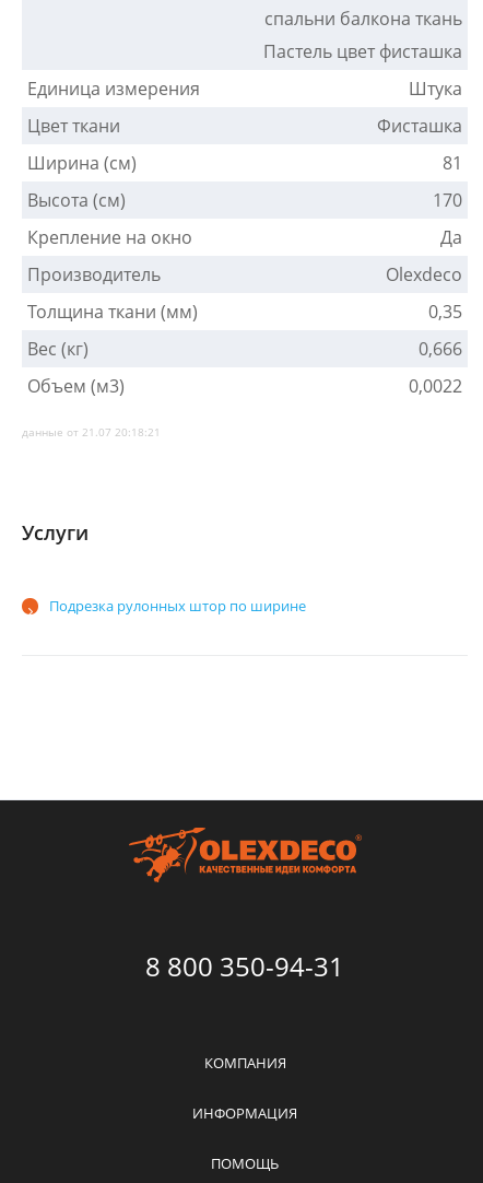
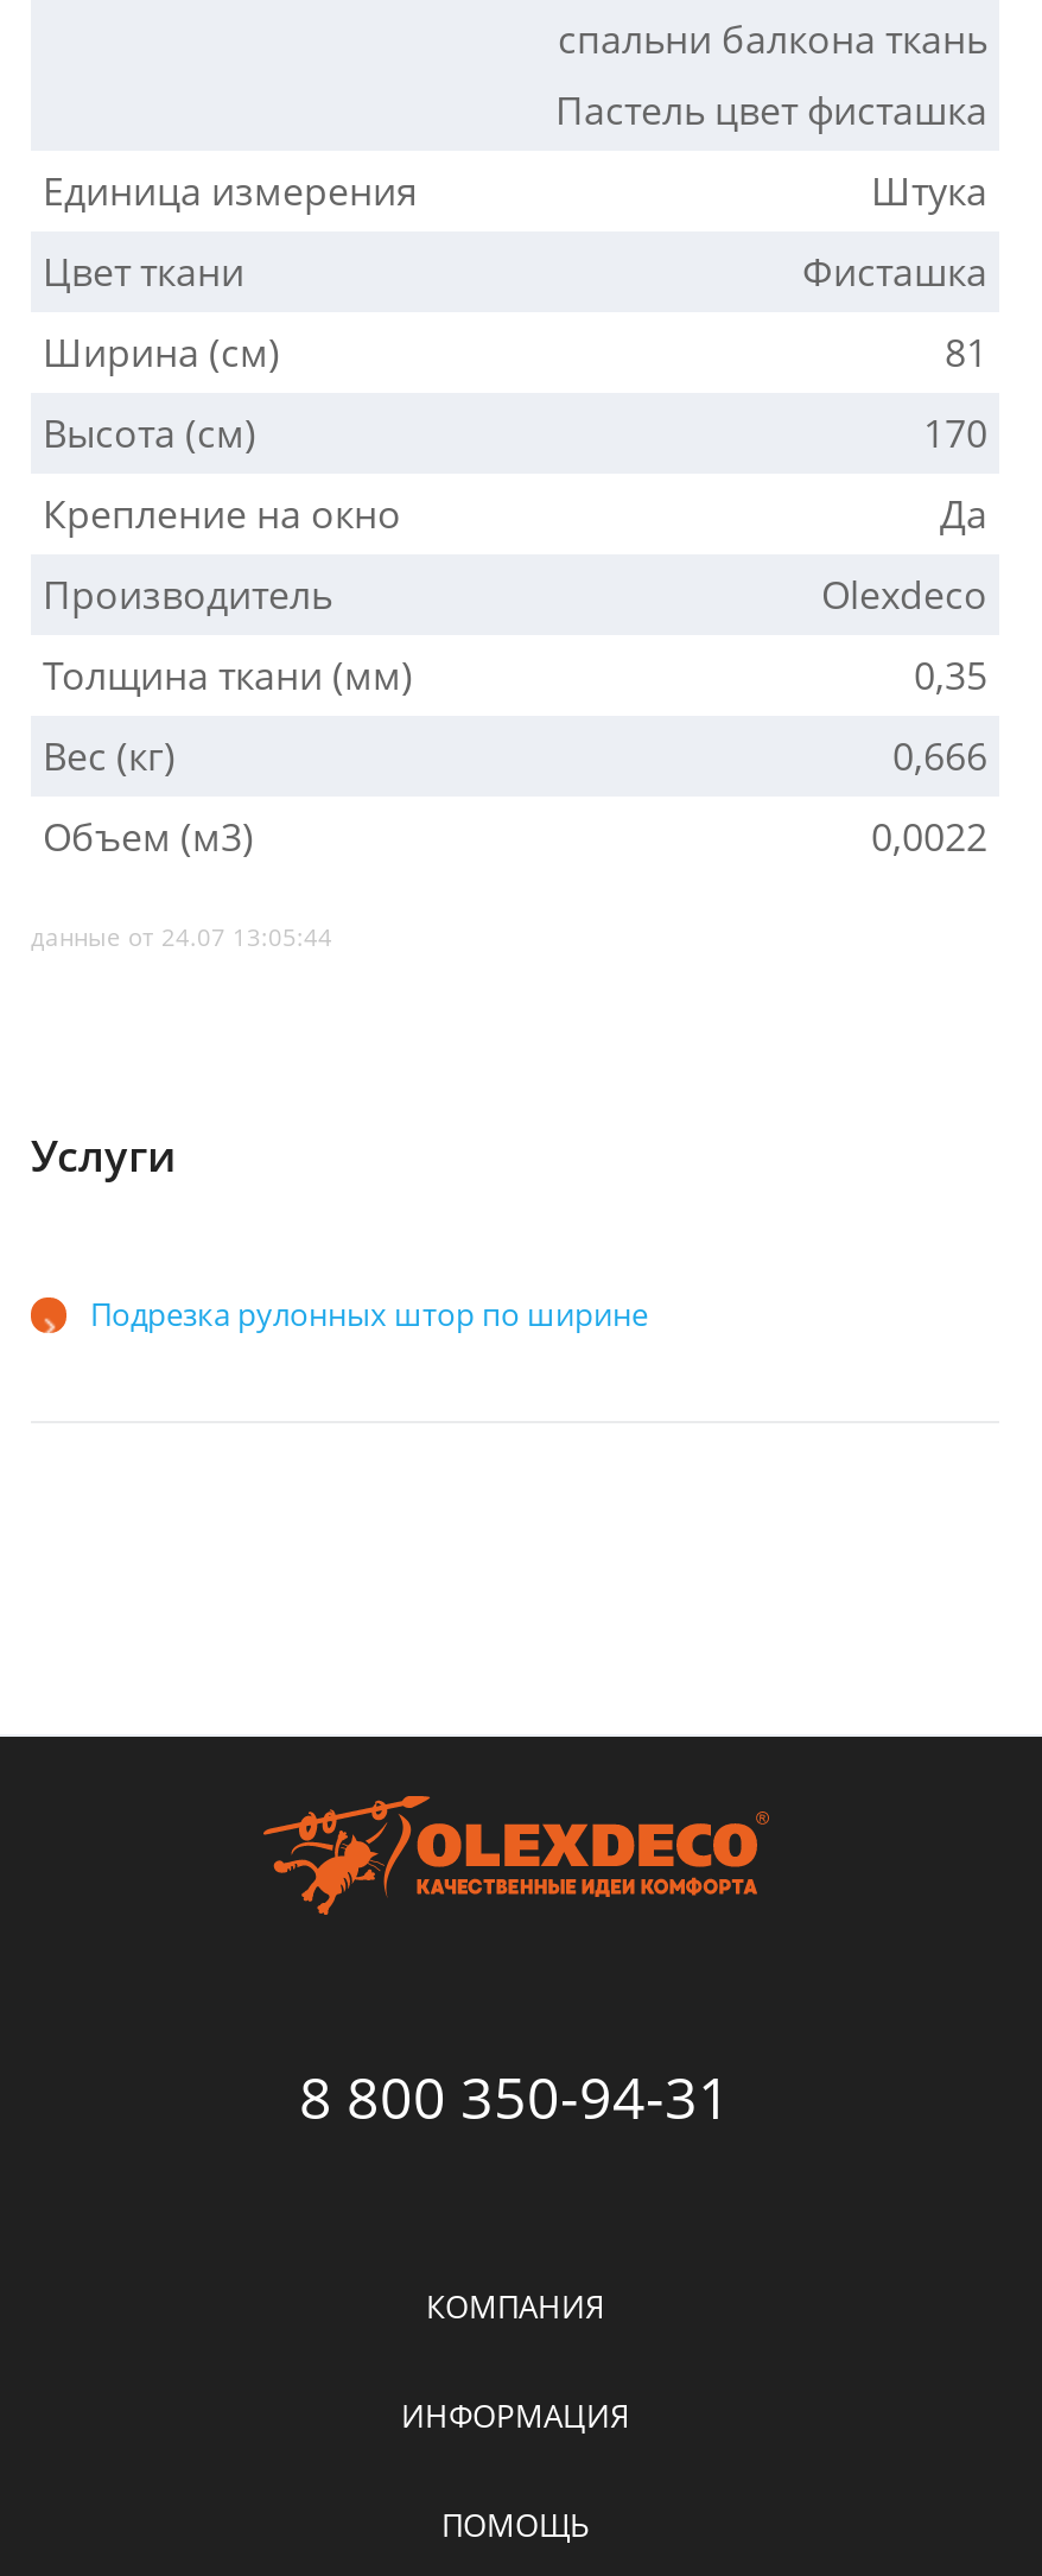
- данные от 21.07 20:18:21
+ данные от 24.07 13:05:44
